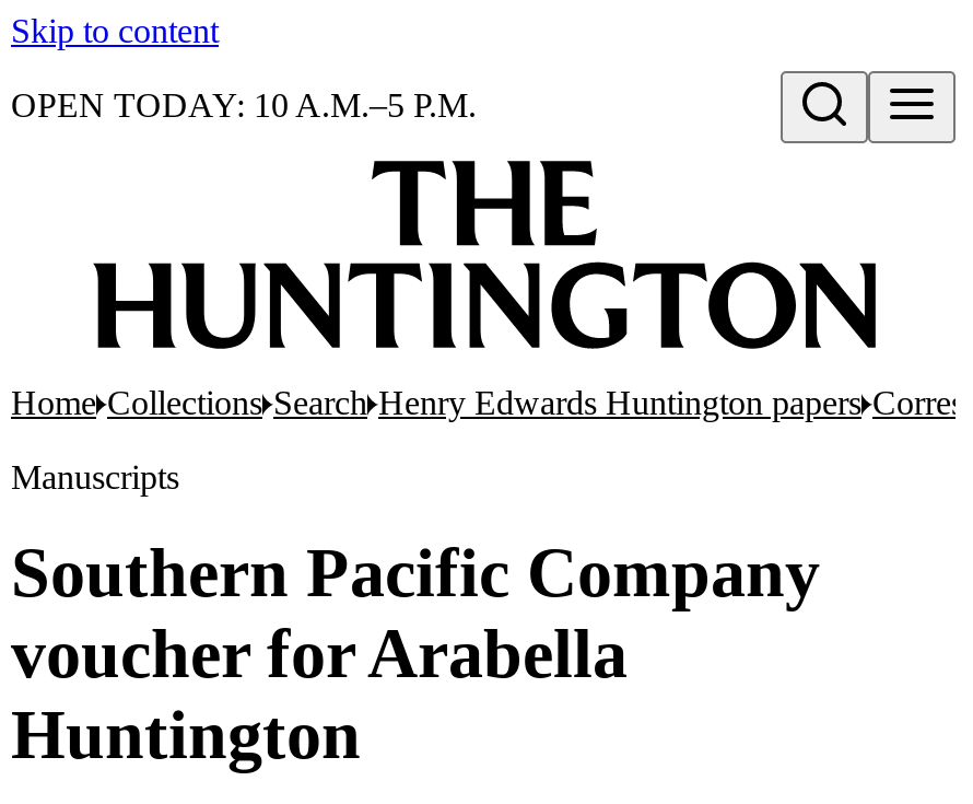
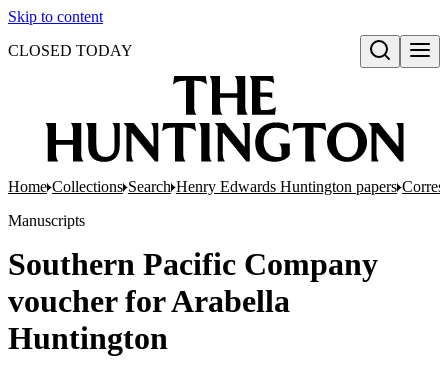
- OPEN TODAY: 10 A.M.–5 P.M.
+ CLOSED TODAY
